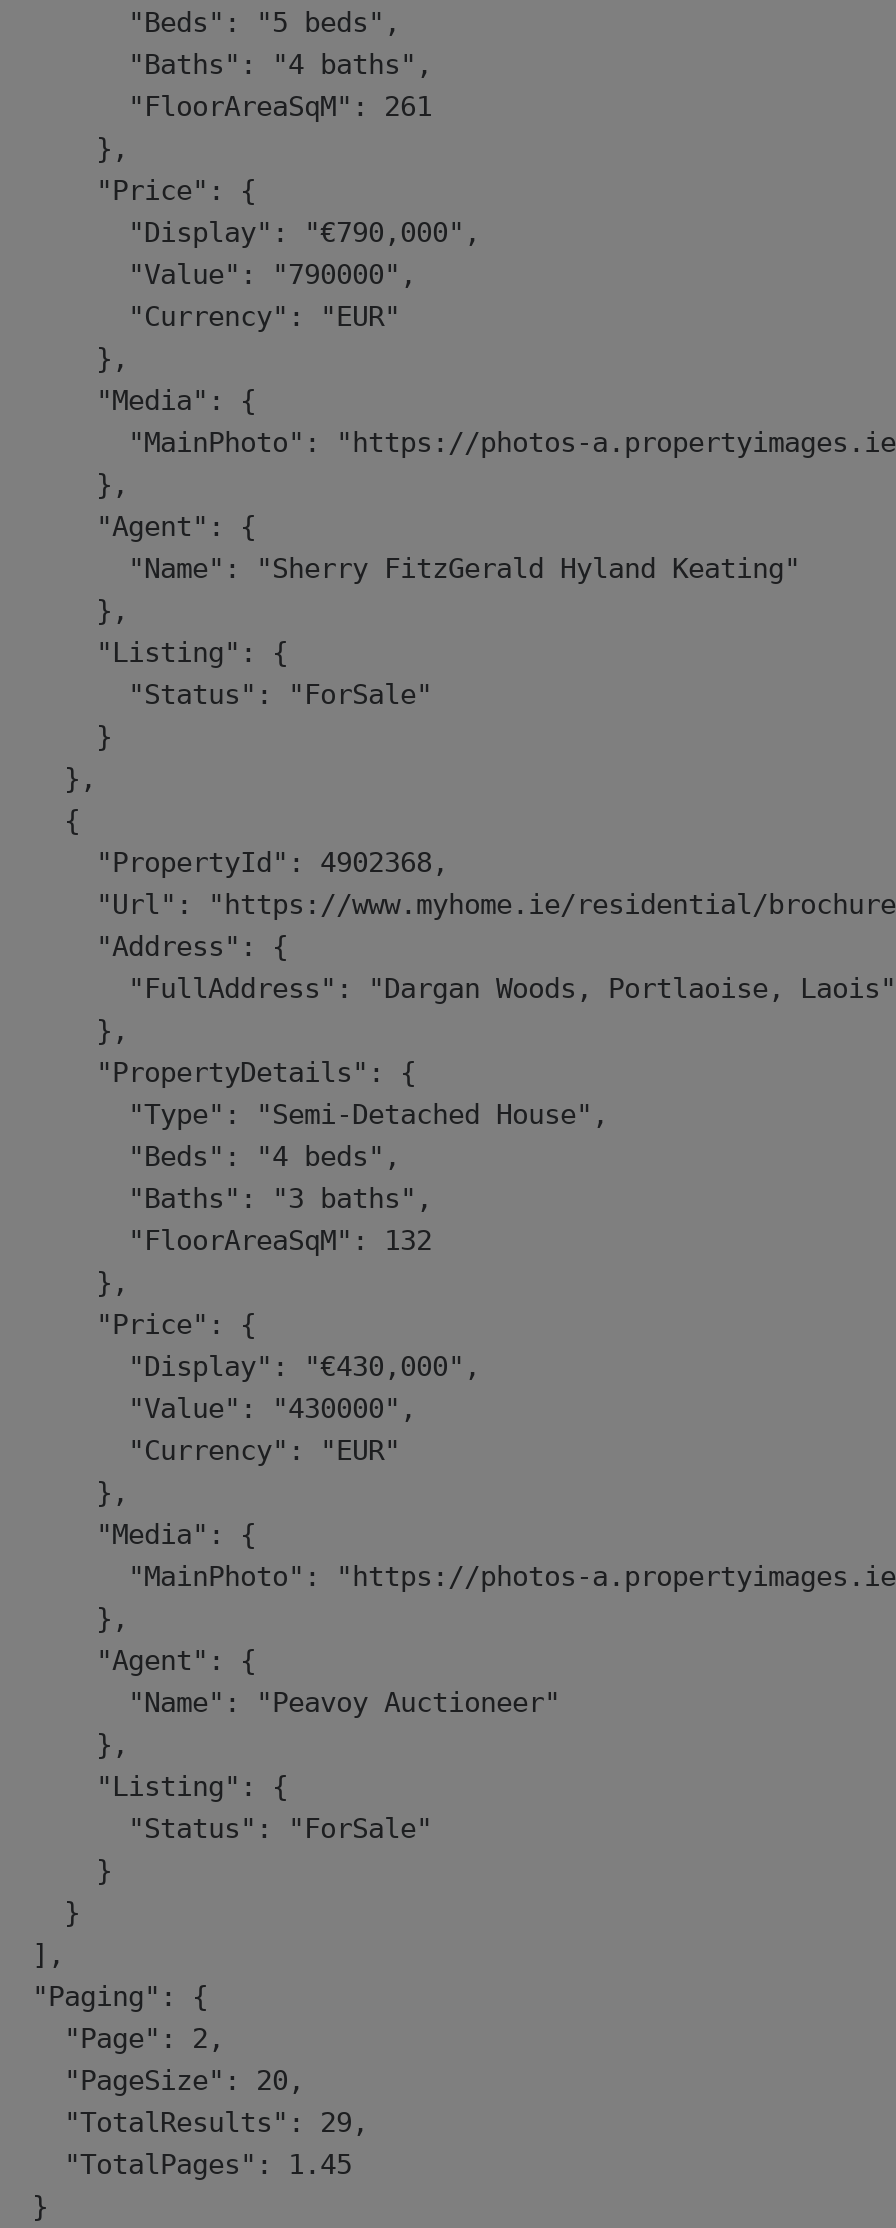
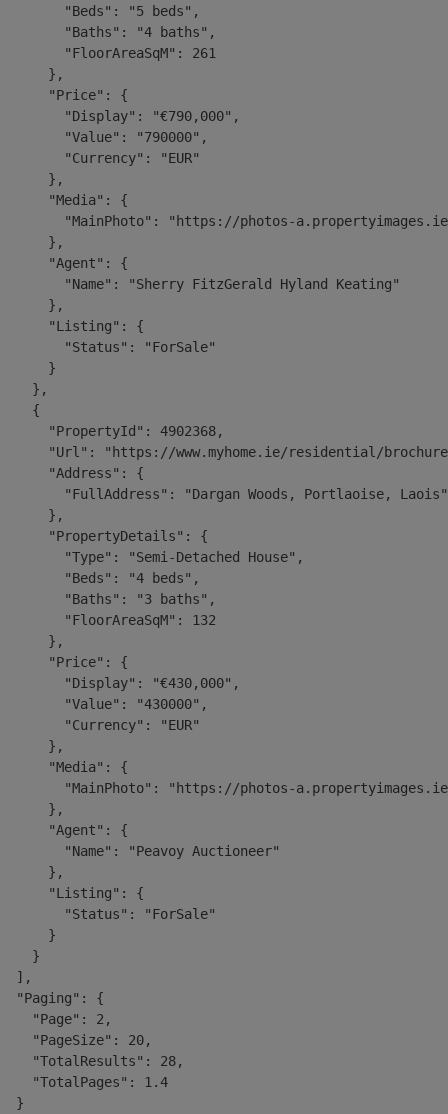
- "TotalResults": 29,
+ "TotalResults": 28,

- "TotalPages": 1.45
+ "TotalPages": 1.4
